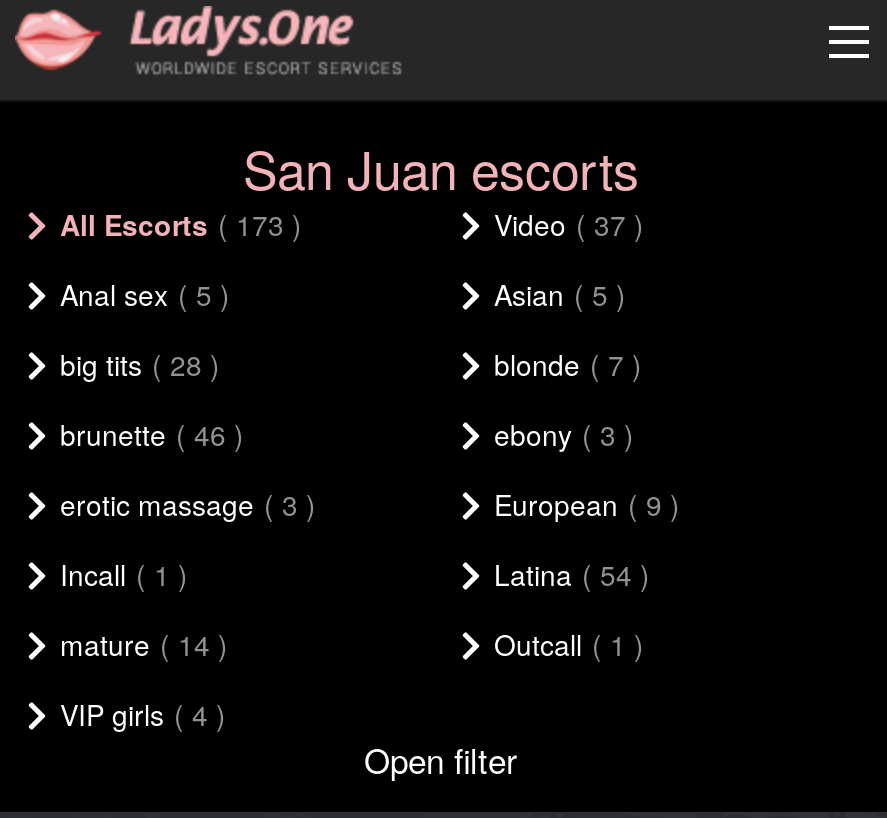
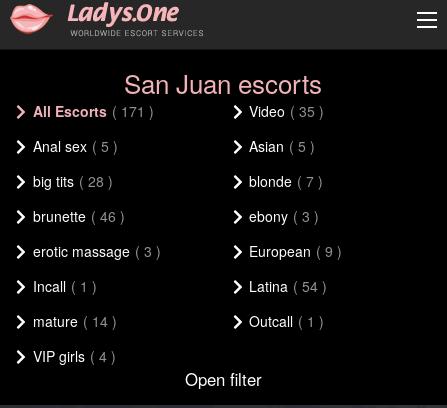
- All Escorts ( 173 )
+ All Escorts ( 171 )

- Video ( 37 )
+ Video ( 35 )
